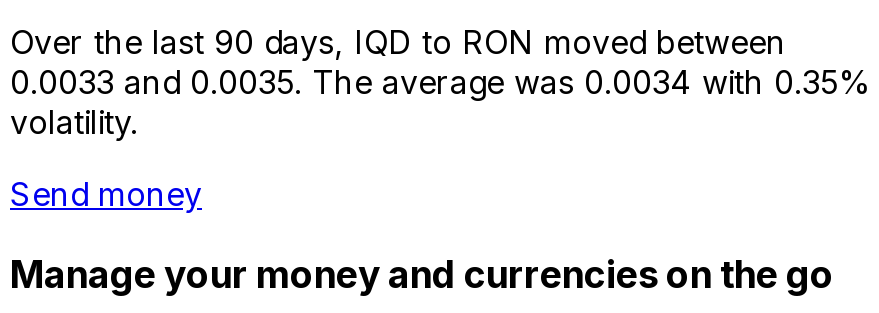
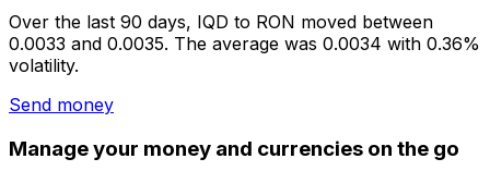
- 0.0033 and 0.0035. The average was 0.0034 with 0.35%
+ 0.0033 and 0.0035. The average was 0.0034 with 0.36%
